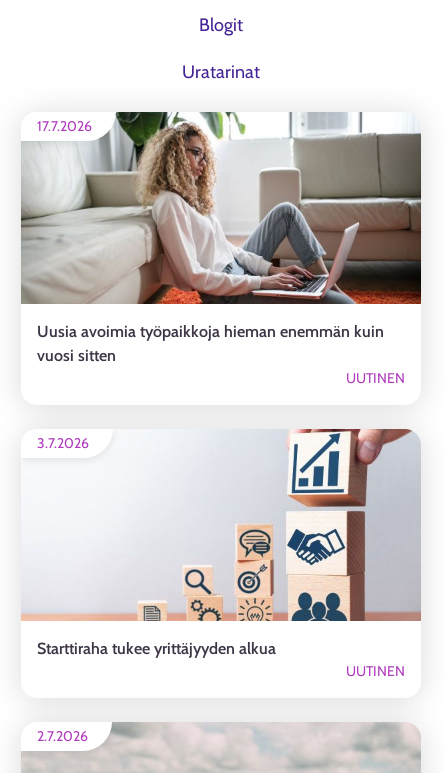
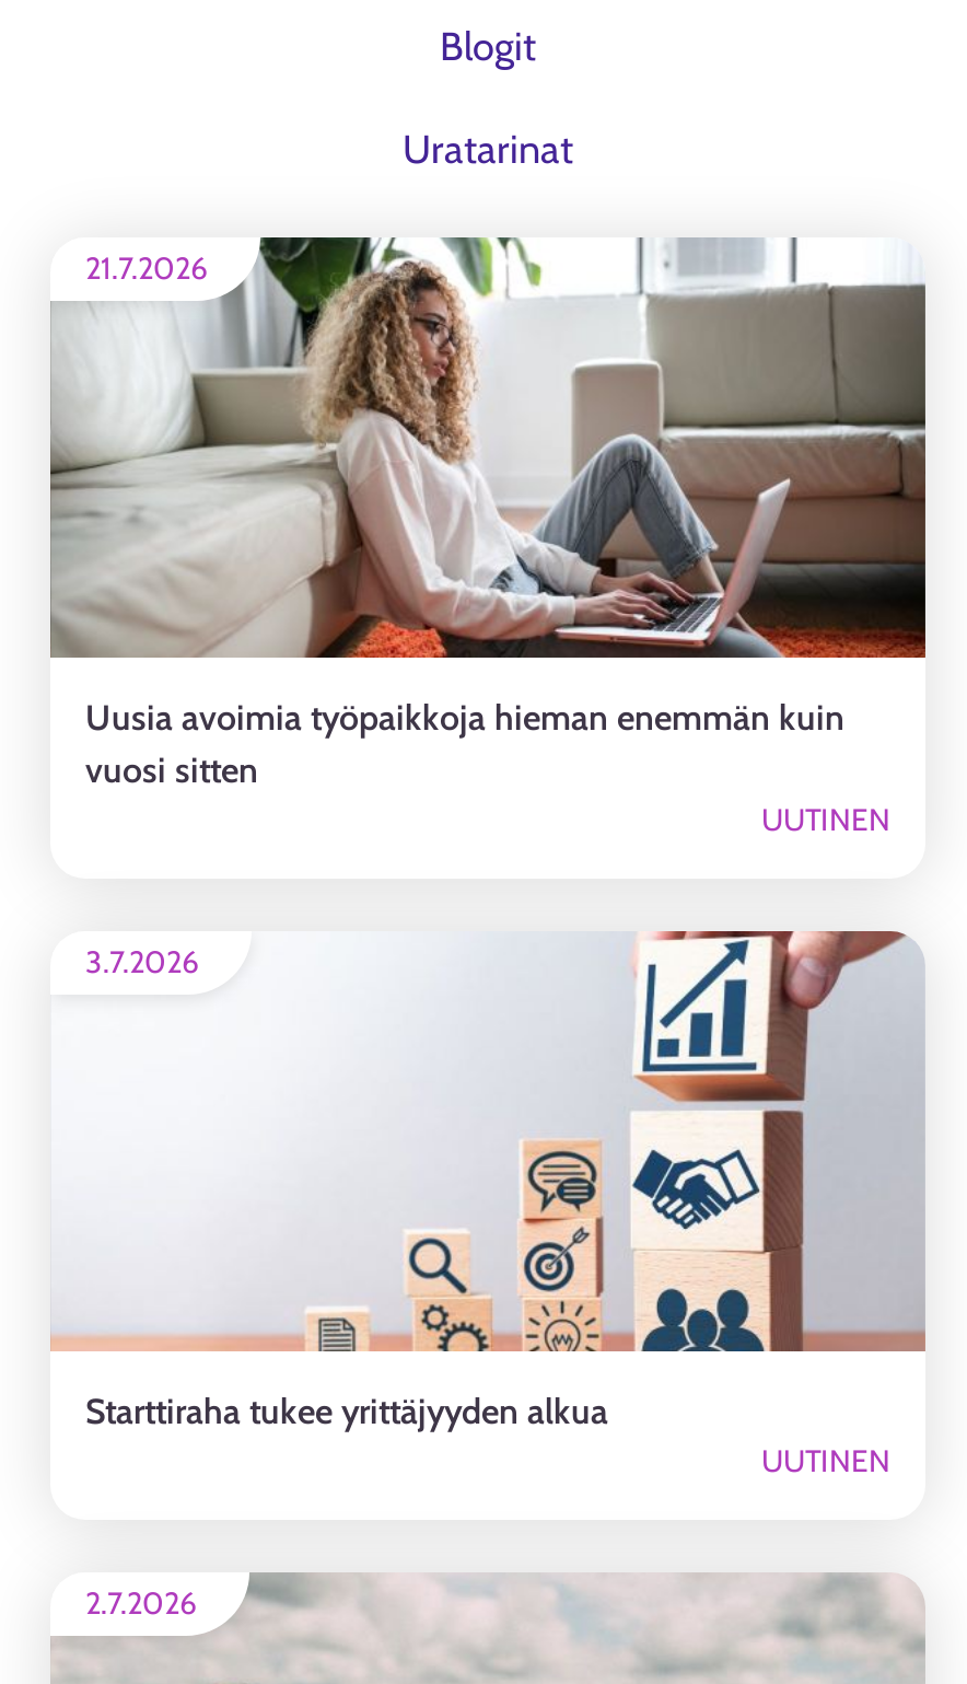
- 17.7.2026
+ 21.7.2026
